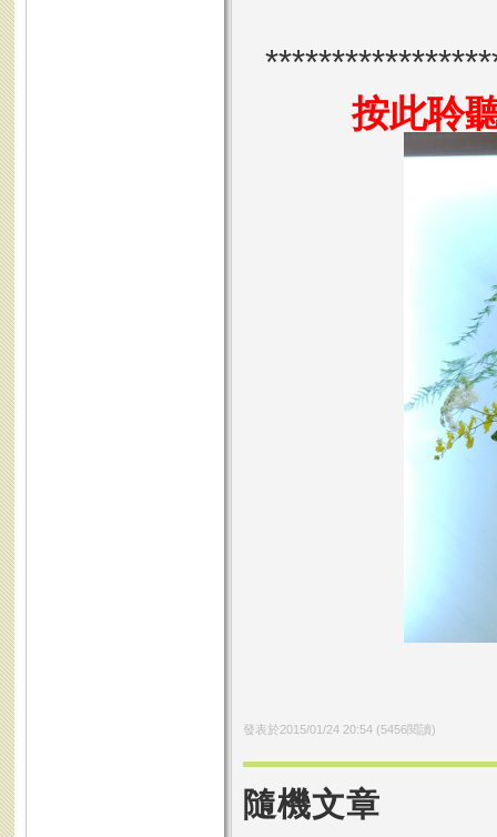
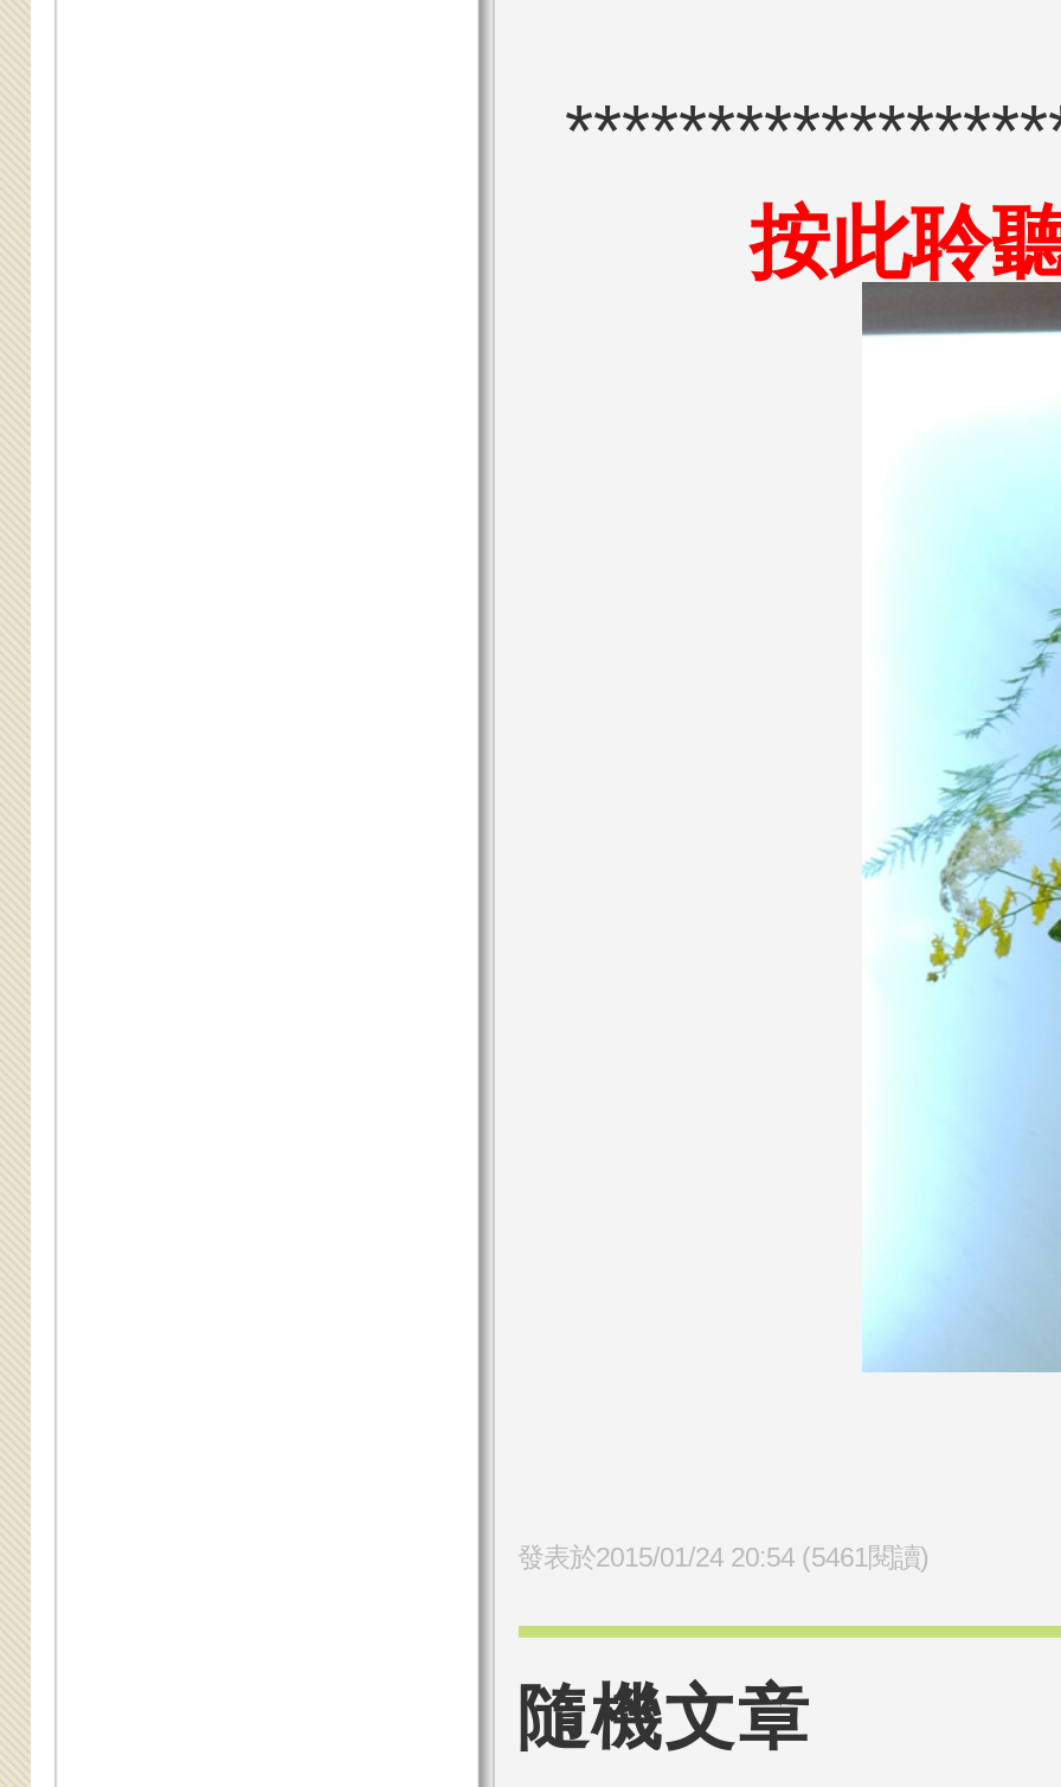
- 發表於2015/01/24 20:54 (5456閱讀)
+ 發表於2015/01/24 20:54 (5461閱讀)
